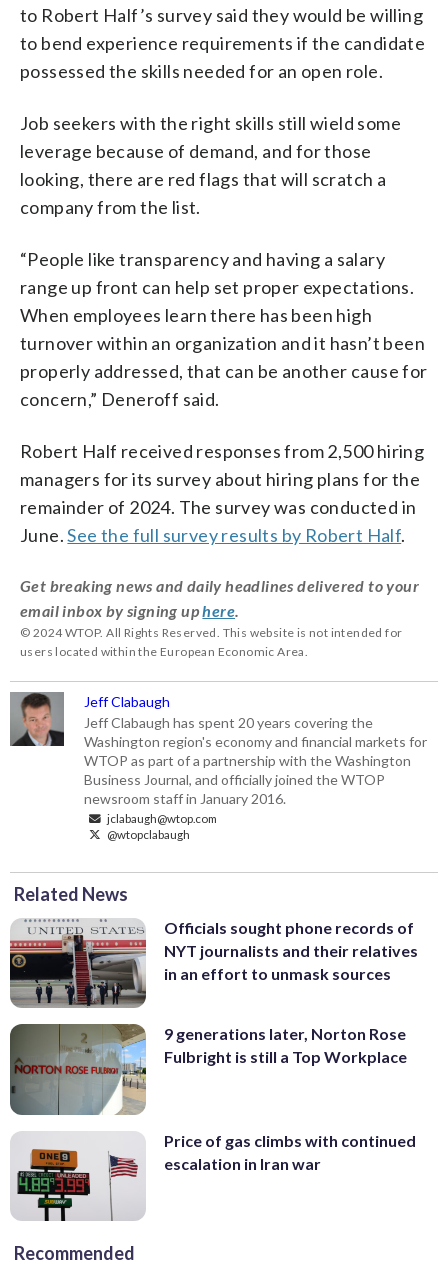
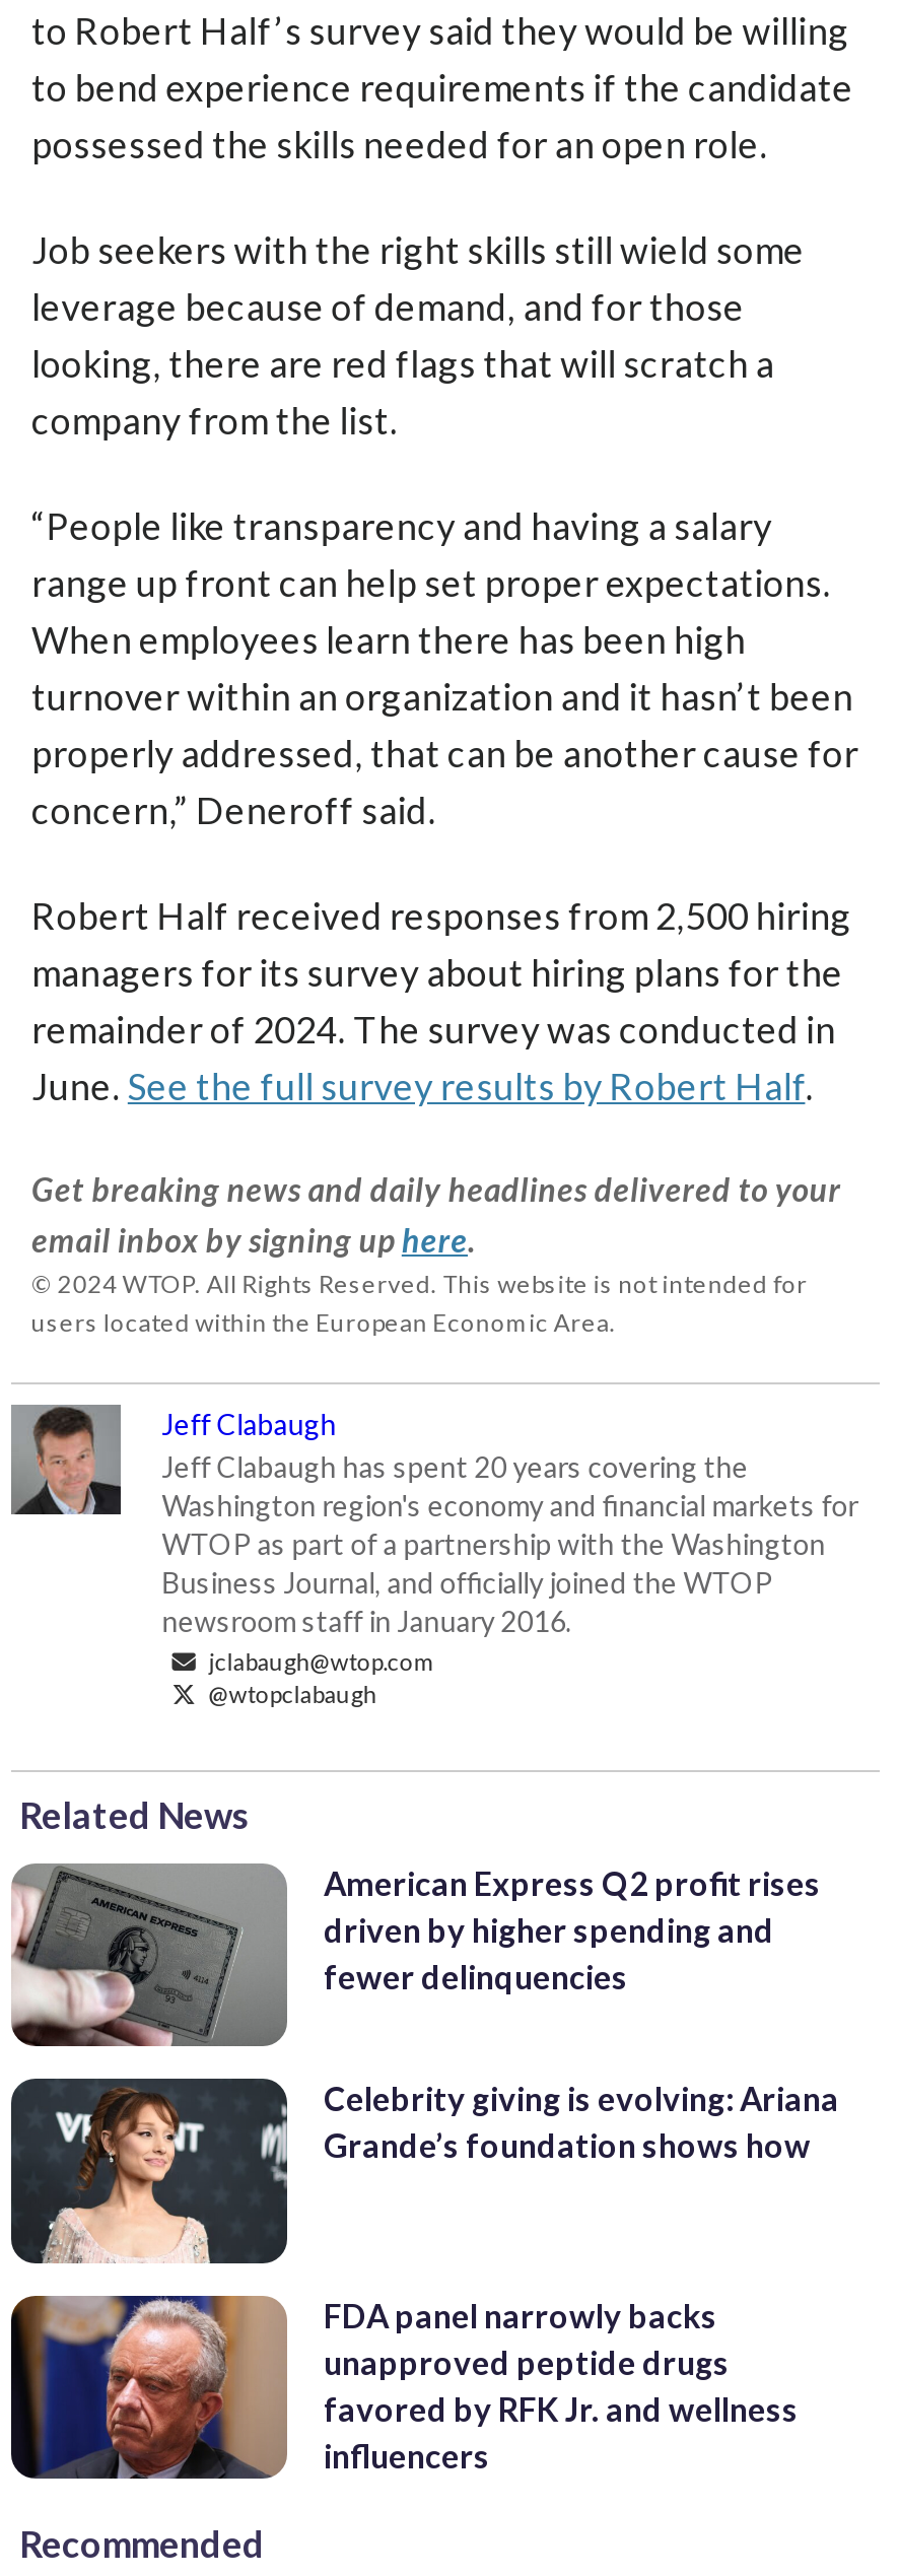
- [image]
- Officials sought phone records of
- NYT journalists and their relatives
- in an effort to unmask sources
+ [image]
+ American Express Q2 profit rises
+ driven by higher spending and
+ fewer delinquencies

- [image]
- 9 generations later, Norton Rose
- Fulbright is still a Top Workplace
+ [image]
+ Celebrity giving is evolving: Ariana
+ Grande’s foundation shows how

- [image]
- Price of gas climbs with continued
- escalation in Iran war
+ [image]
+ FDA panel narrowly backs
+ unapproved peptide drugs
+ favored by RFK Jr. and wellness
+ influencers
